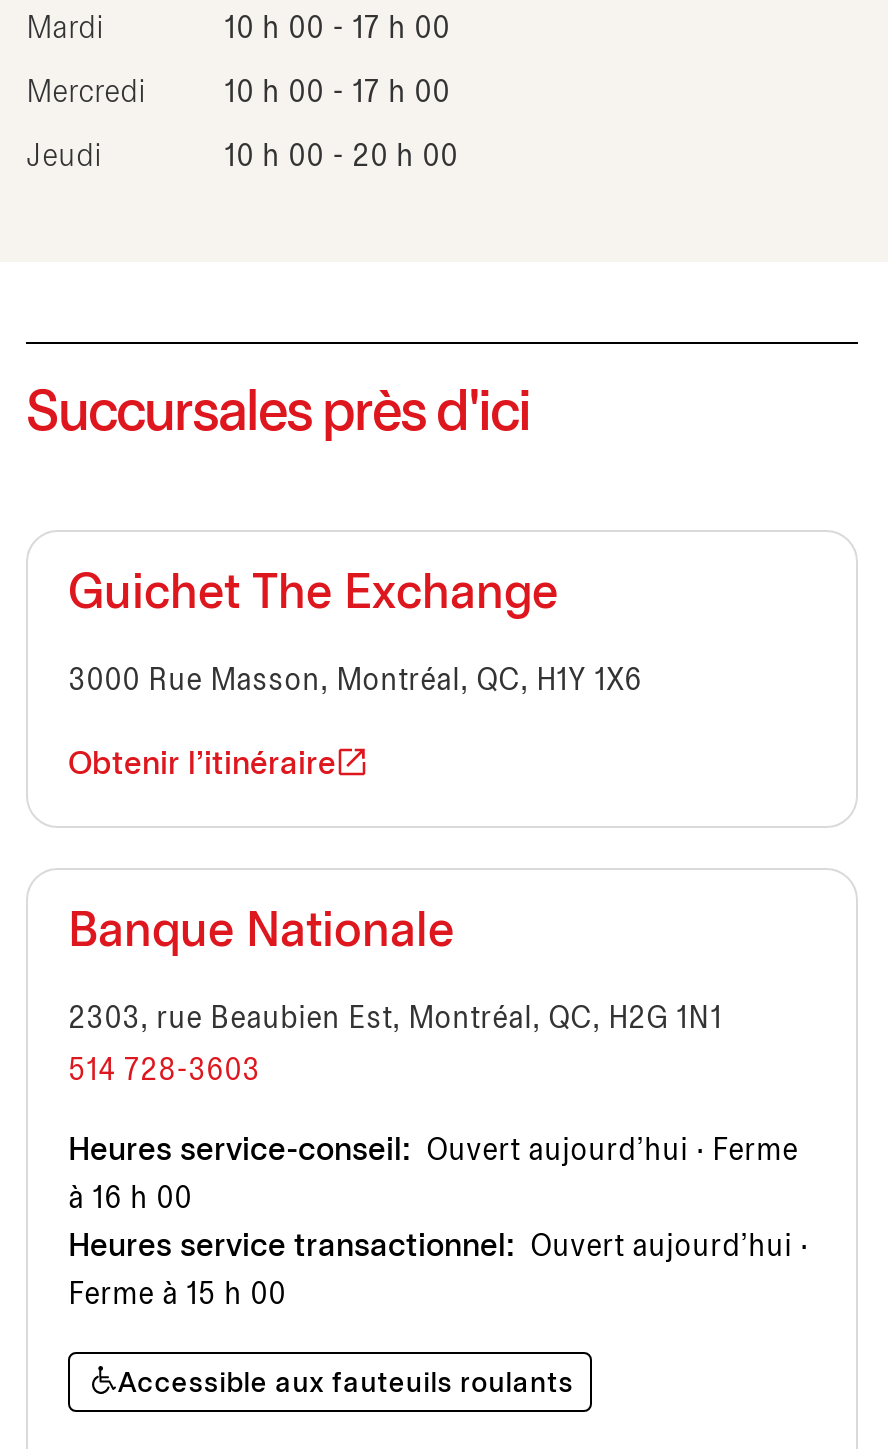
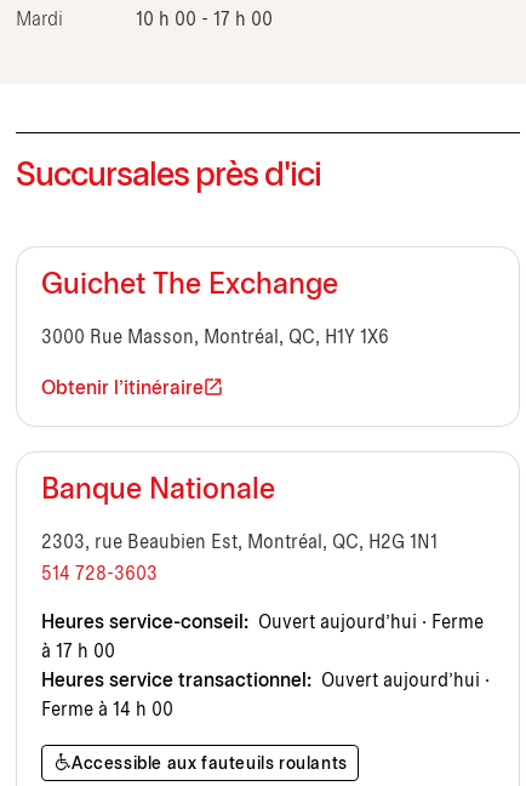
- Mercredi
- 10 h 00 - 17 h 00
- Jeudi
- 10 h 00 - 20 h 00

- à 16 h 00
+ à 17 h 00

- Ferme à 15 h 00
+ Ferme à 14 h 00
